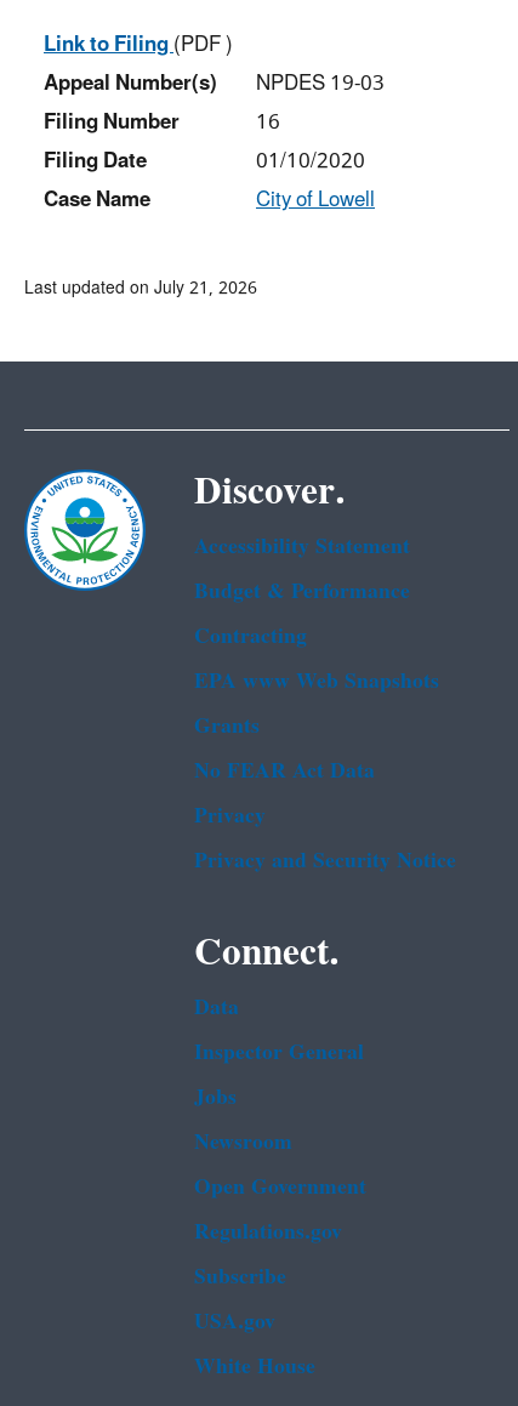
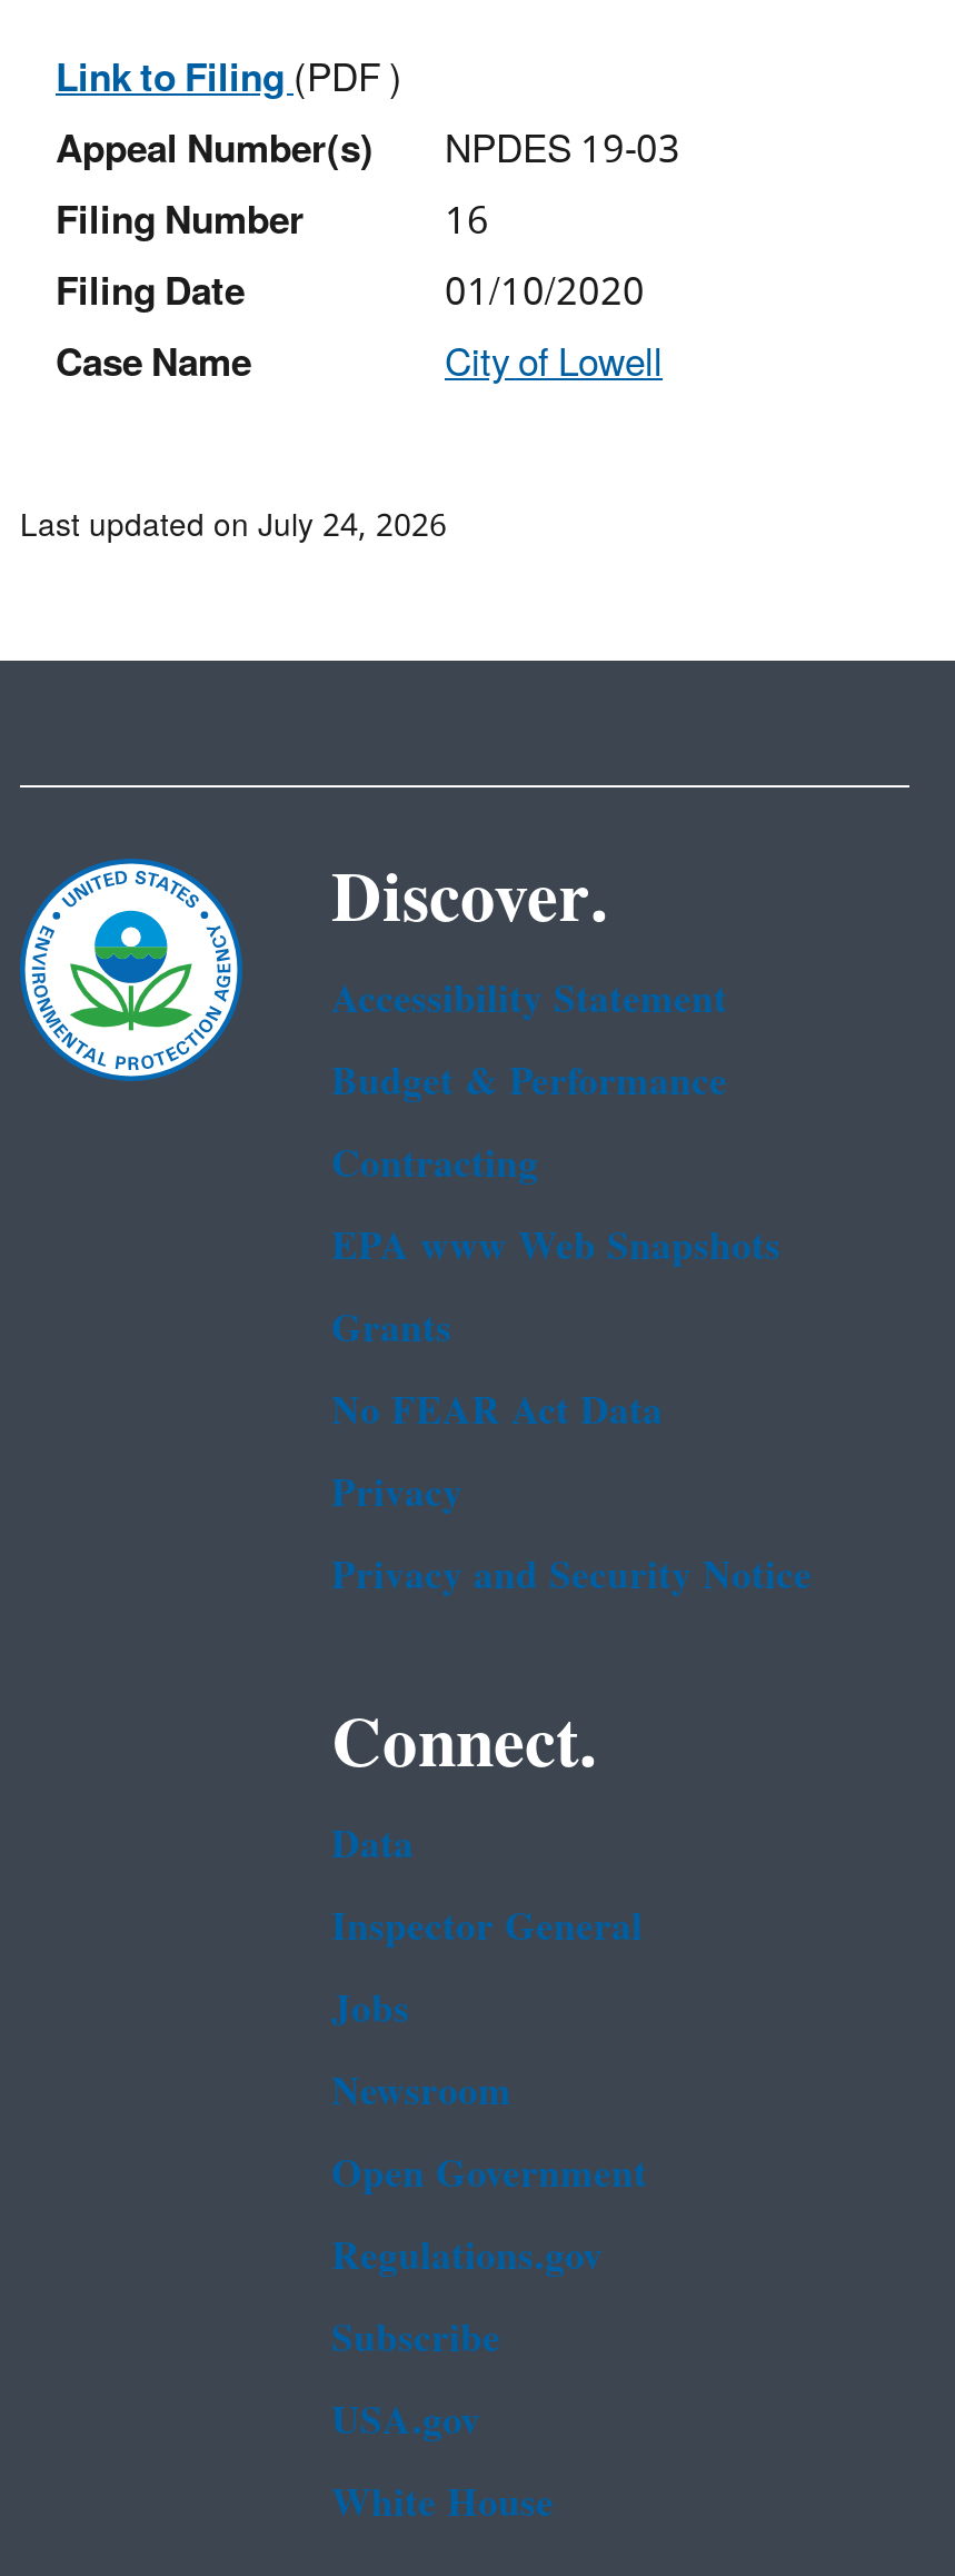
- Last updated on July 21, 2026
+ Last updated on July 24, 2026
